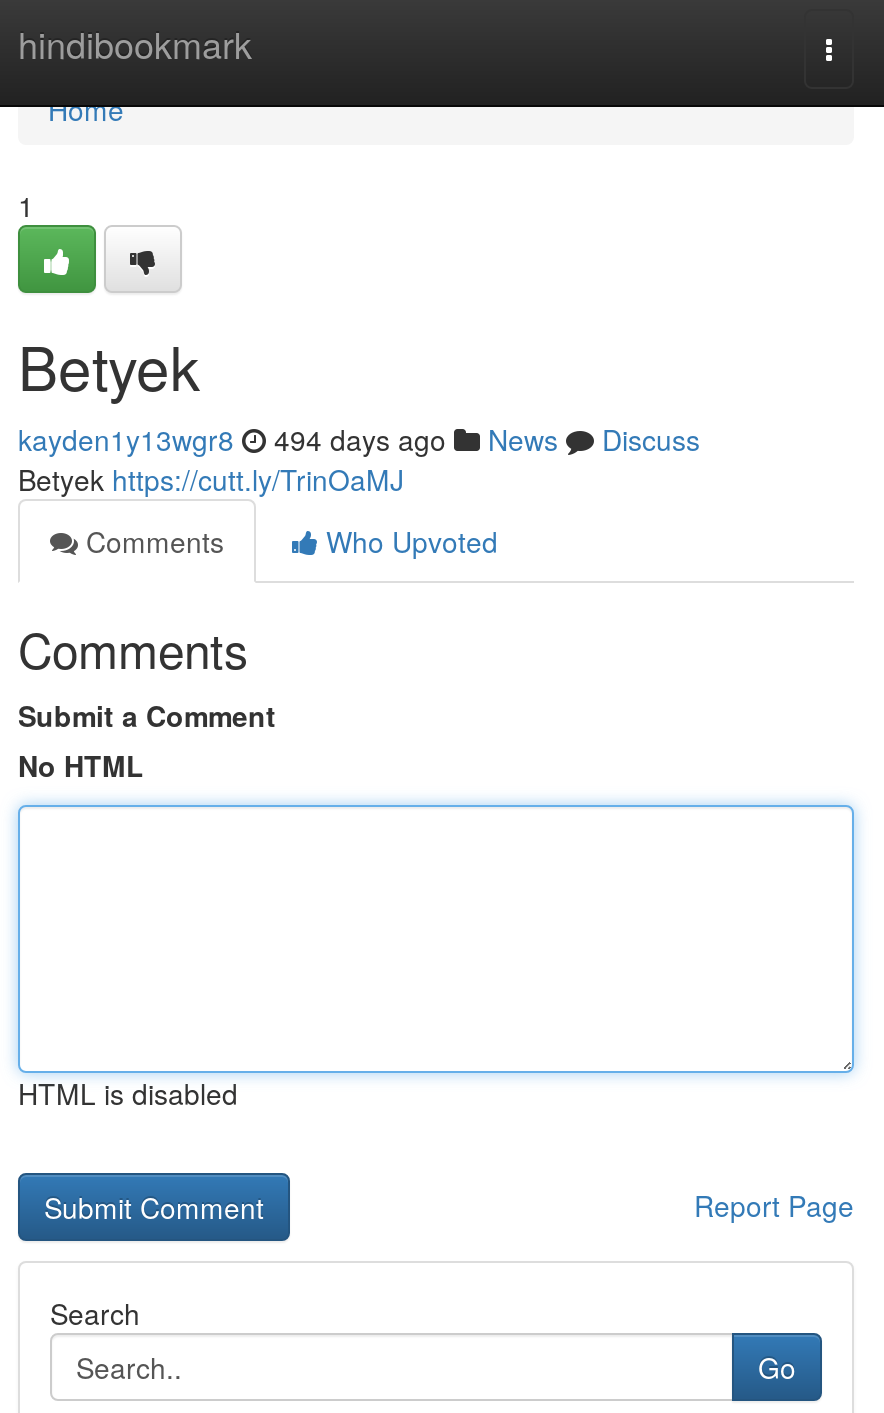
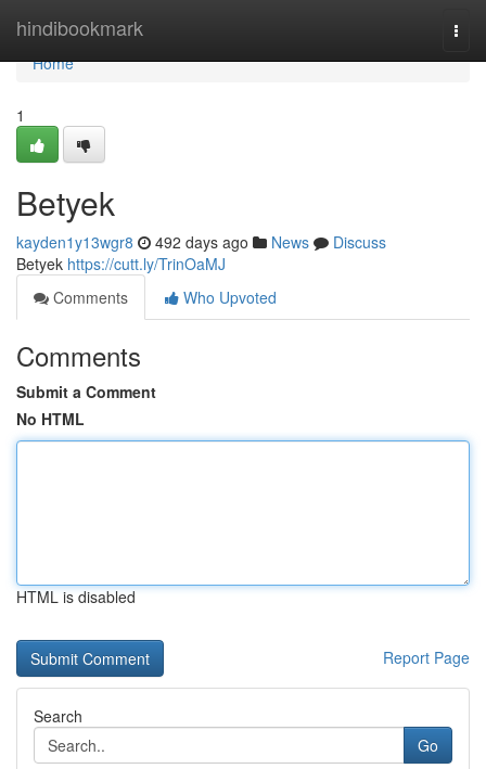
- kayden1y13wgr8 494 days ago News Discuss
+ kayden1y13wgr8 492 days ago News Discuss
